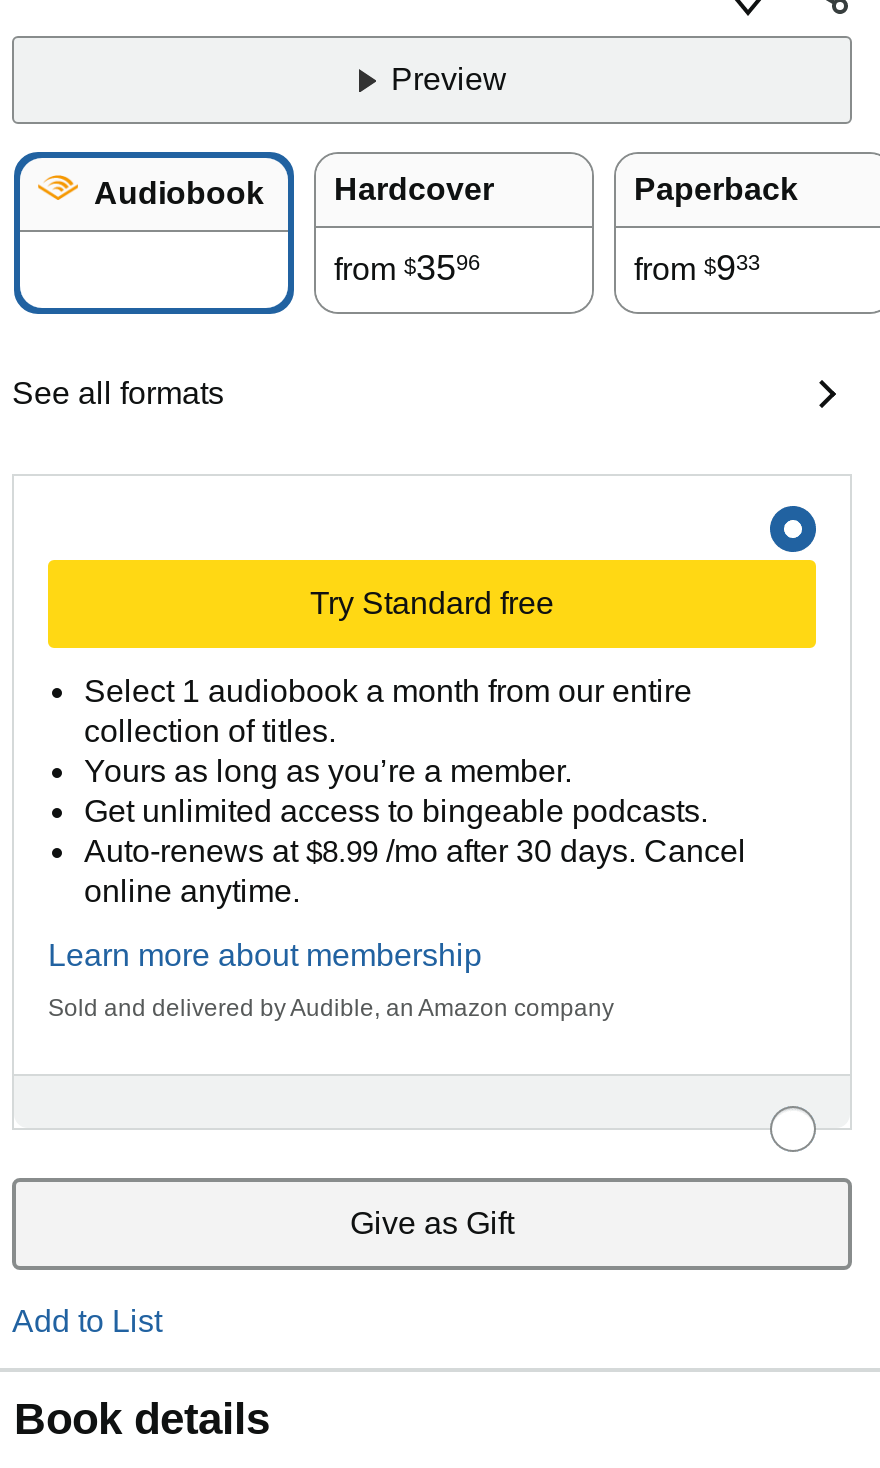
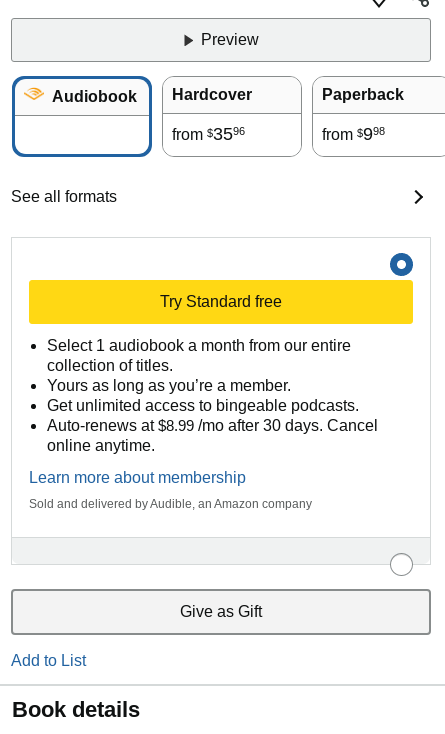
- from $933
+ from $998
